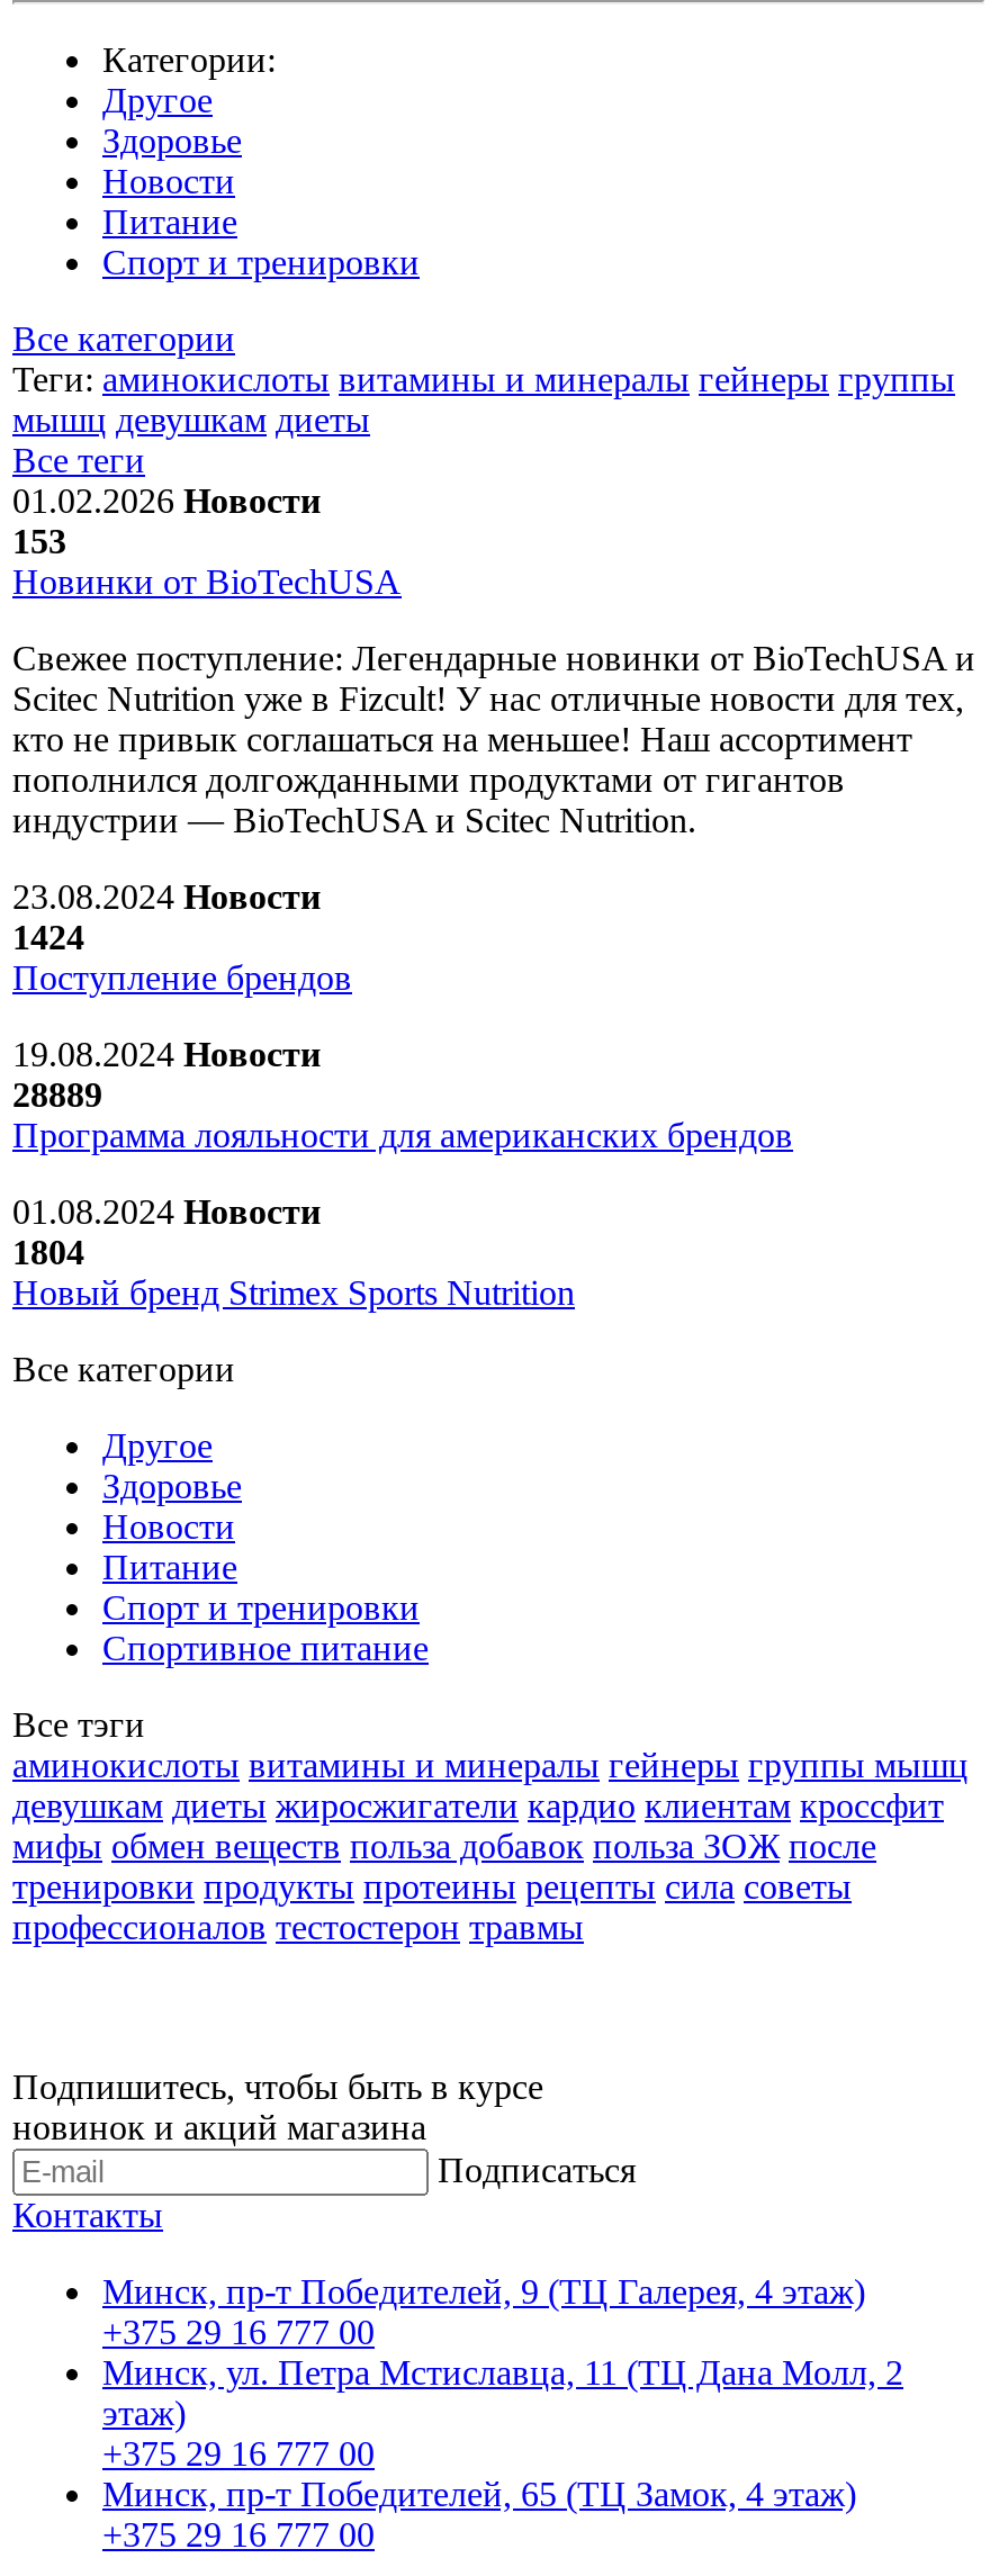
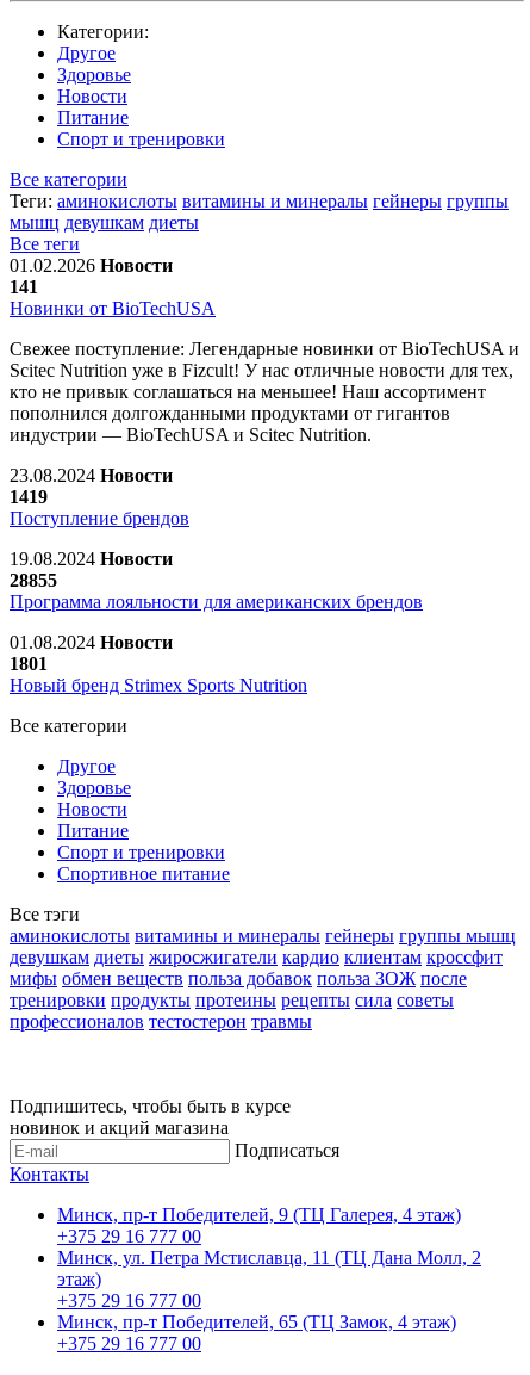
- 153
+ 141

- 1424
+ 1419

- 28889
+ 28855

- 1804
+ 1801
